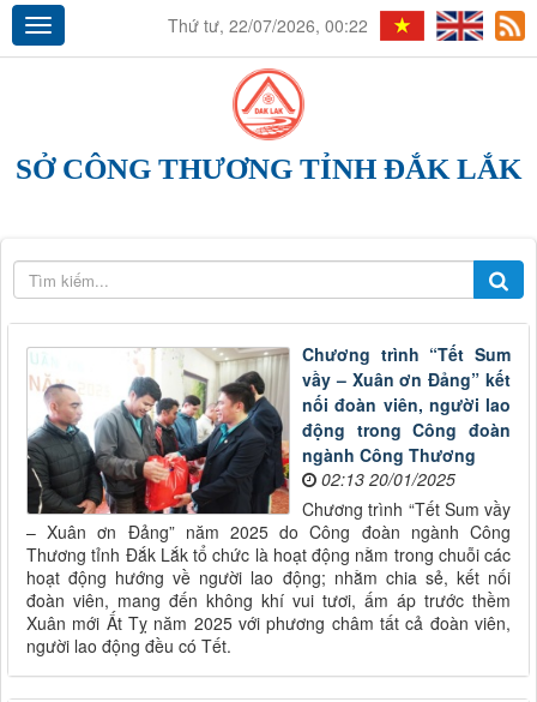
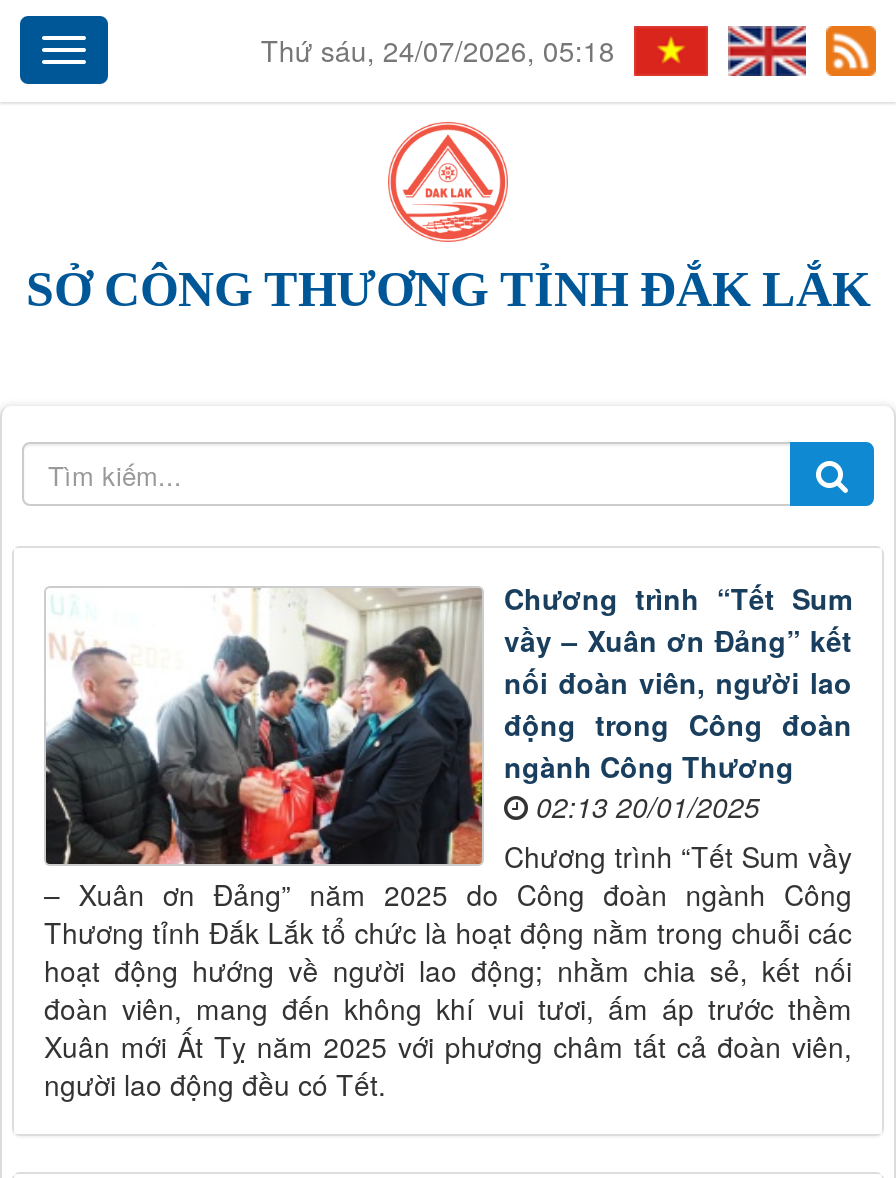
- Thứ tư, 22/07/2026, 00:22
+ Thứ sáu, 24/07/2026, 05:18
